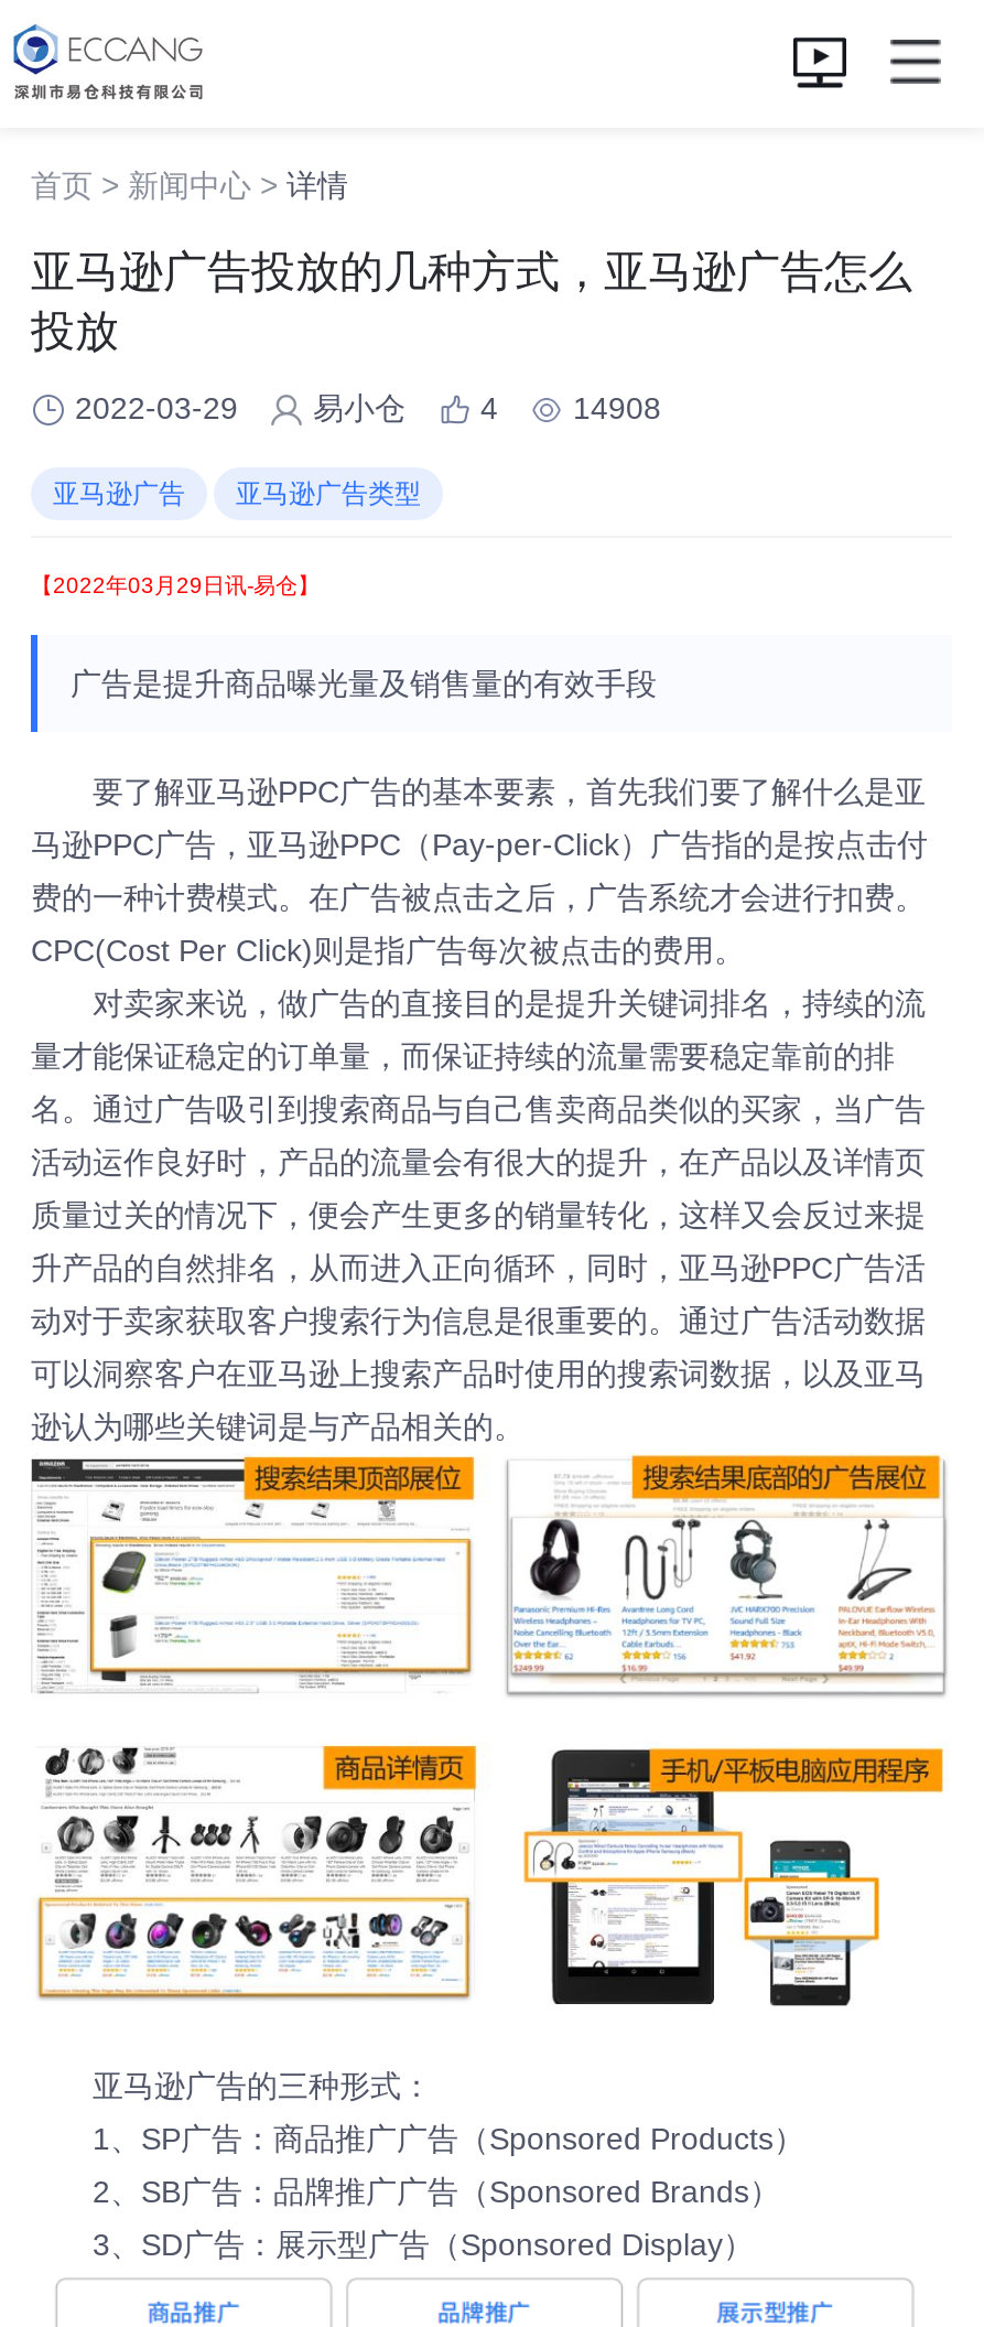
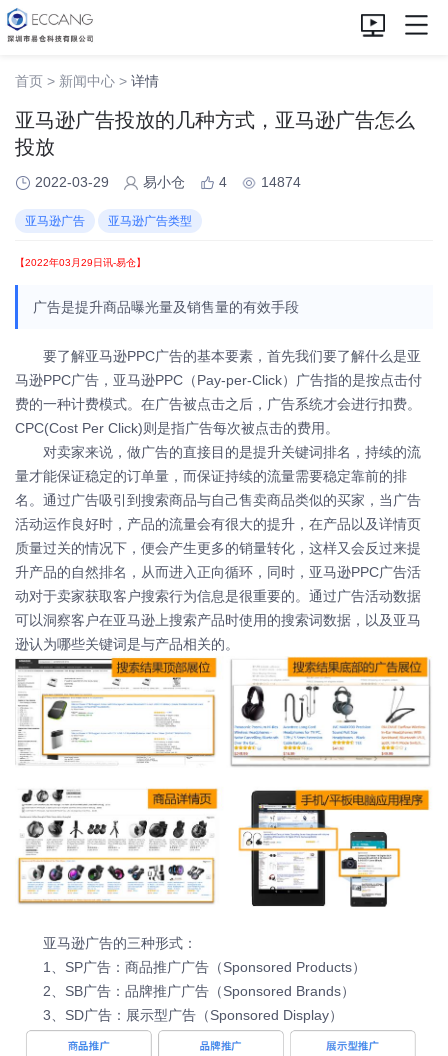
- 2022-03-29 易小仓 4 14908
+ 2022-03-29 易小仓 4 14874
